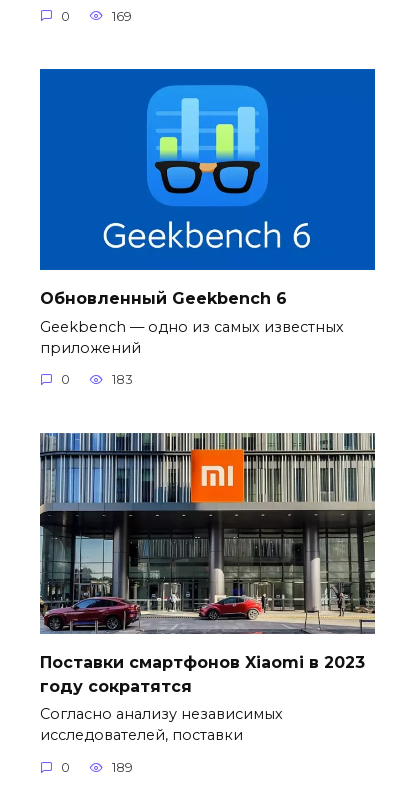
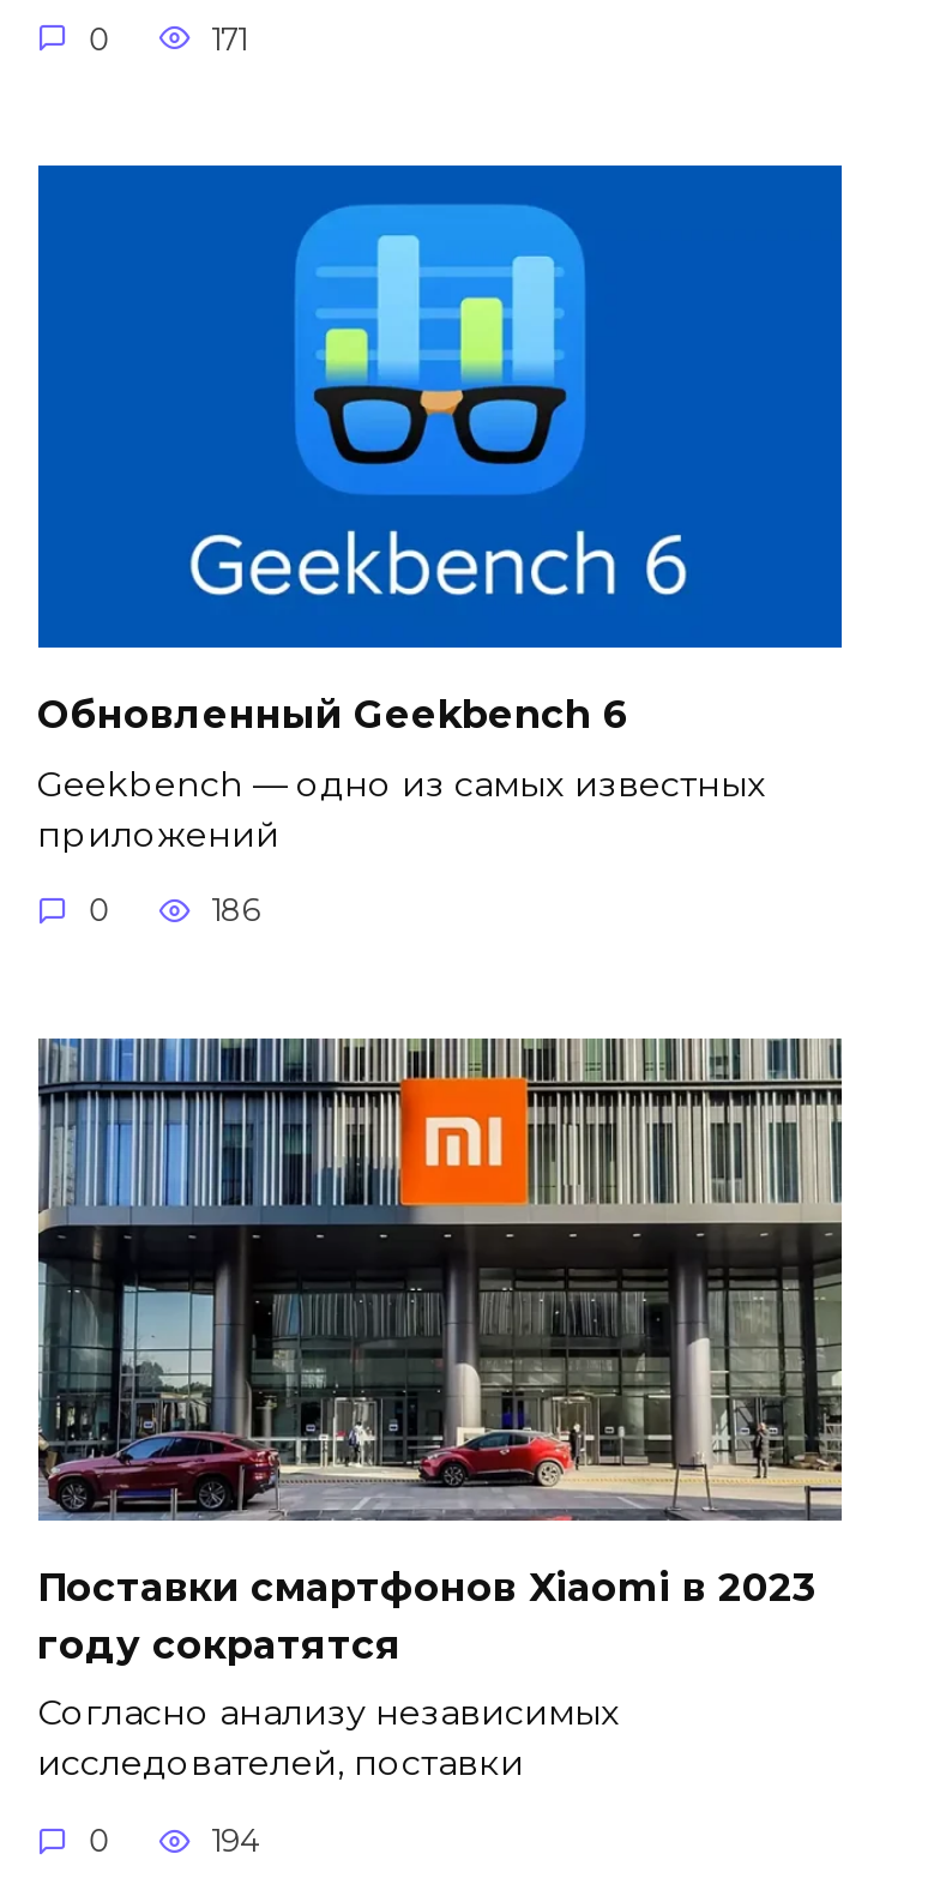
- 169
+ 171

- 183
+ 186

- 189
+ 194
